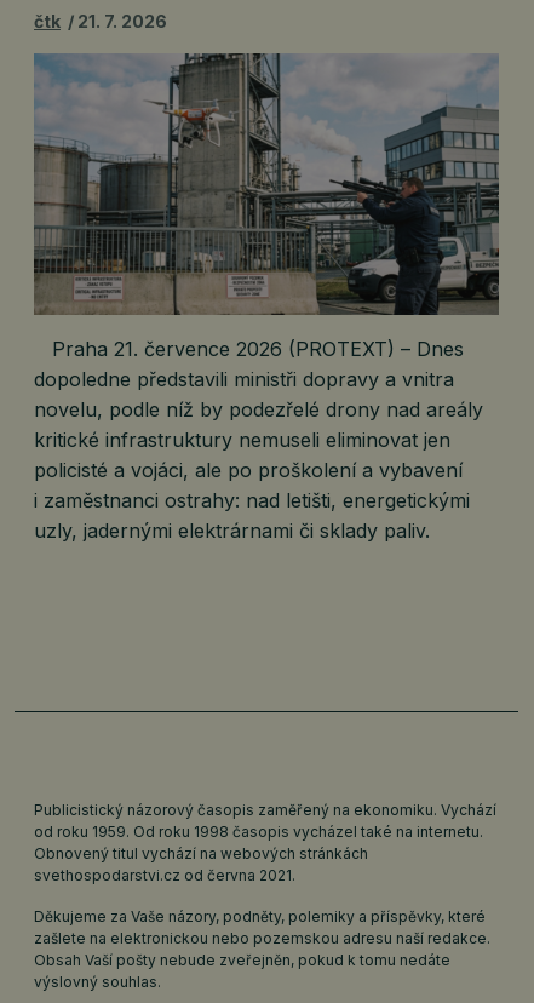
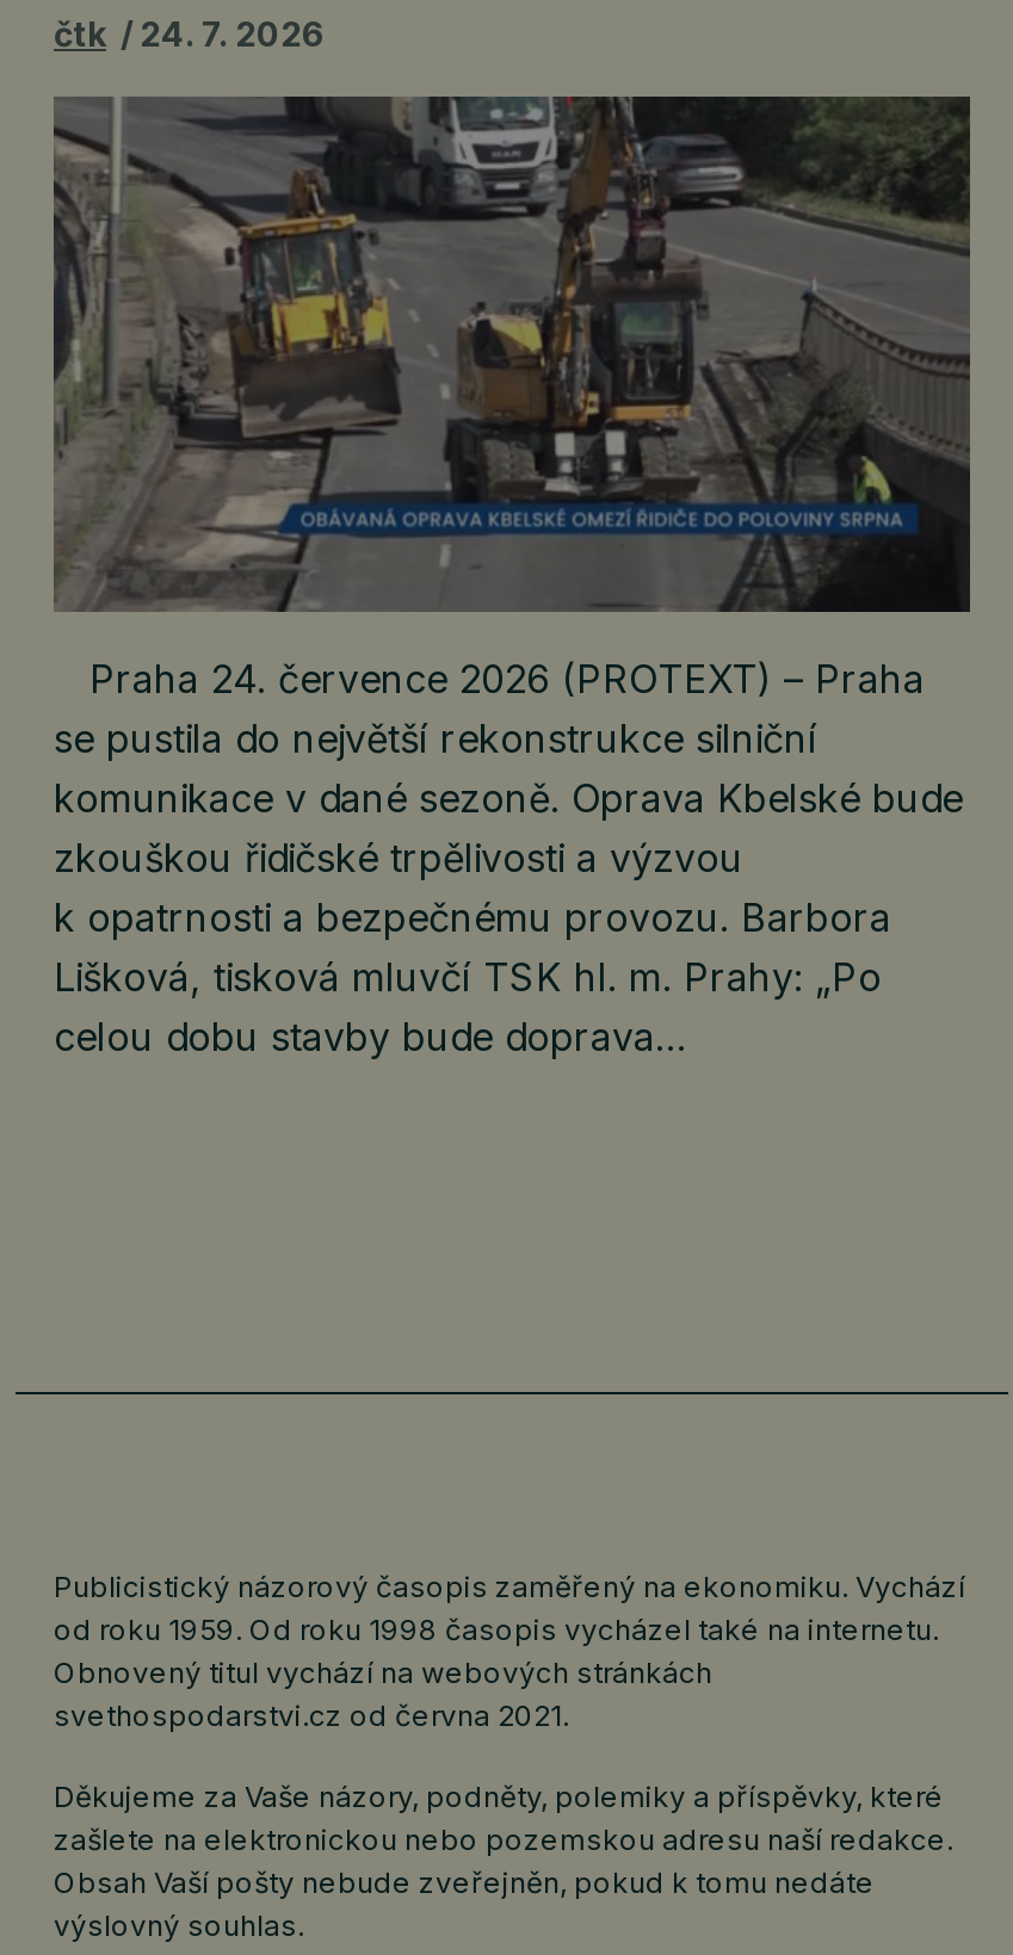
- čtk 21. 7. 2026
+ čtk 24. 7. 2026

- [image]
- Praha 21. července 2026 (PROTEXT) – Dnes
- dopoledne představili ministři dopravy a vnitra
- novelu, podle níž by podezřelé drony nad areály
- kritické infrastruktury nemuseli eliminovat jen
- policisté a vojáci, ale po proškolení a vybavení
- i zaměstnanci ostrahy: nad letišti, energetickými
- uzly, jadernými elektrárnami či sklady paliv.
+ [image]
+ Praha 24. července 2026 (PROTEXT) – Praha
+ se pustila do největší rekonstrukce silniční
+ komunikace v dané sezoně. Oprava Kbelské bude
+ zkouškou řidičské trpělivosti a výzvou
+ k opatrnosti a bezpečnému provozu. Barbora
+ Lišková, tisková mluvčí TSK hl. m. Prahy: „Po
+ celou dobu stavby bude doprava…
